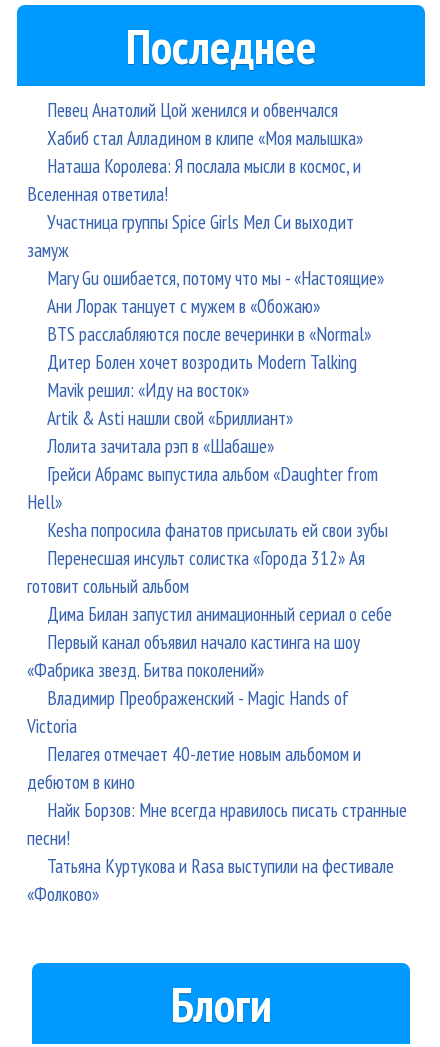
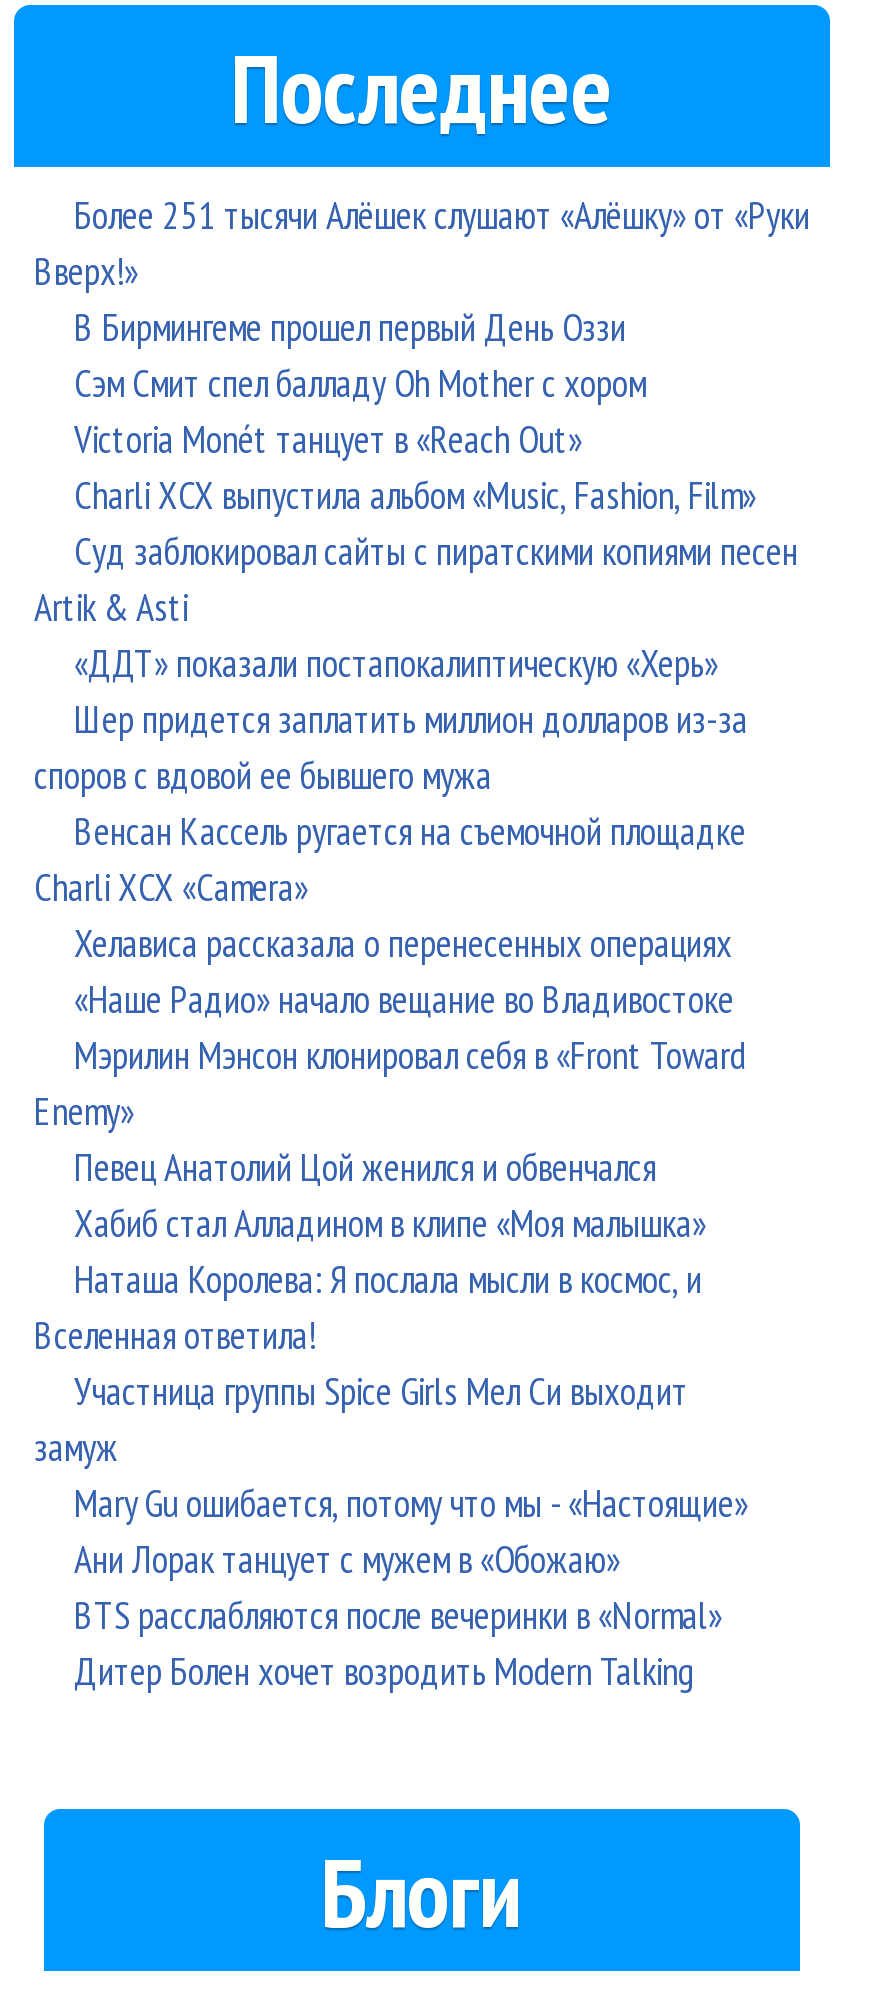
+ Более 251 тысячи Алёшек слушают «Алёшку» от «Руки
+ Вверх!»
+ В Бирмингеме прошел первый День Оззи
+ Сэм Смит спел балладу Oh Mother с хором
+ Victoria Monét танцует в «Reach Out»
+ Charli XCX выпустила альбом «Music, Fashion, Film»
+ Суд заблокировал сайты с пиратскими копиями песен
+ Artik & Asti
+ «ДДТ» показали постапокалиптическую «Херь»
+ Шер придется заплатить миллион долларов из-за
+ споров с вдовой ее бывшего мужа
+ Венсан Кассель ругается на съемочной площадке
+ Charli XCX «Camera»
+ Хелависа рассказала о перенесенных операциях
+ «Наше Радио» начало вещание во Владивостоке
+ Мэрилин Мэнсон клонировал себя в «Front Toward
+ Enemy»

moved down: Певец Анатолий Цой женился и обвенчался | Хабиб стал Алладином в клипе «Моя малышка» | Наташа Королева: Я послала мысли в космос, и | ... | BTS расслабляются после вечеринки в «Normal» | Дитер Болен хочет возродить Modern Talking

- Mavik решил: «Иду на восток»
- Artik & Asti нашли свой «Бриллиант»
- Лолита зачитала рэп в «Шабаше»
- Грейси Абрамс выпустила альбом «Daughter from
- Hell»
- Kesha попросила фанатов присылать ей свои зубы
- Перенесшая инсульт солистка «Города 312» Ая
- готовит сольный альбом
- Дима Билан запустил анимационный сериал о себе
- Первый канал объявил начало кастинга на шоу
- «Фабрика звезд. Битва поколений»
- Владимир Преображенский - Magic Hands of
- Victoria
- Пелагея отмечает 40-летие новым альбомом и
- дебютом в кино
- Найк Борзов: Мне всегда нравилось писать странные
- песни!
- Татьяна Куртукова и Rasa выступили на фестивале
- «Фолково»
